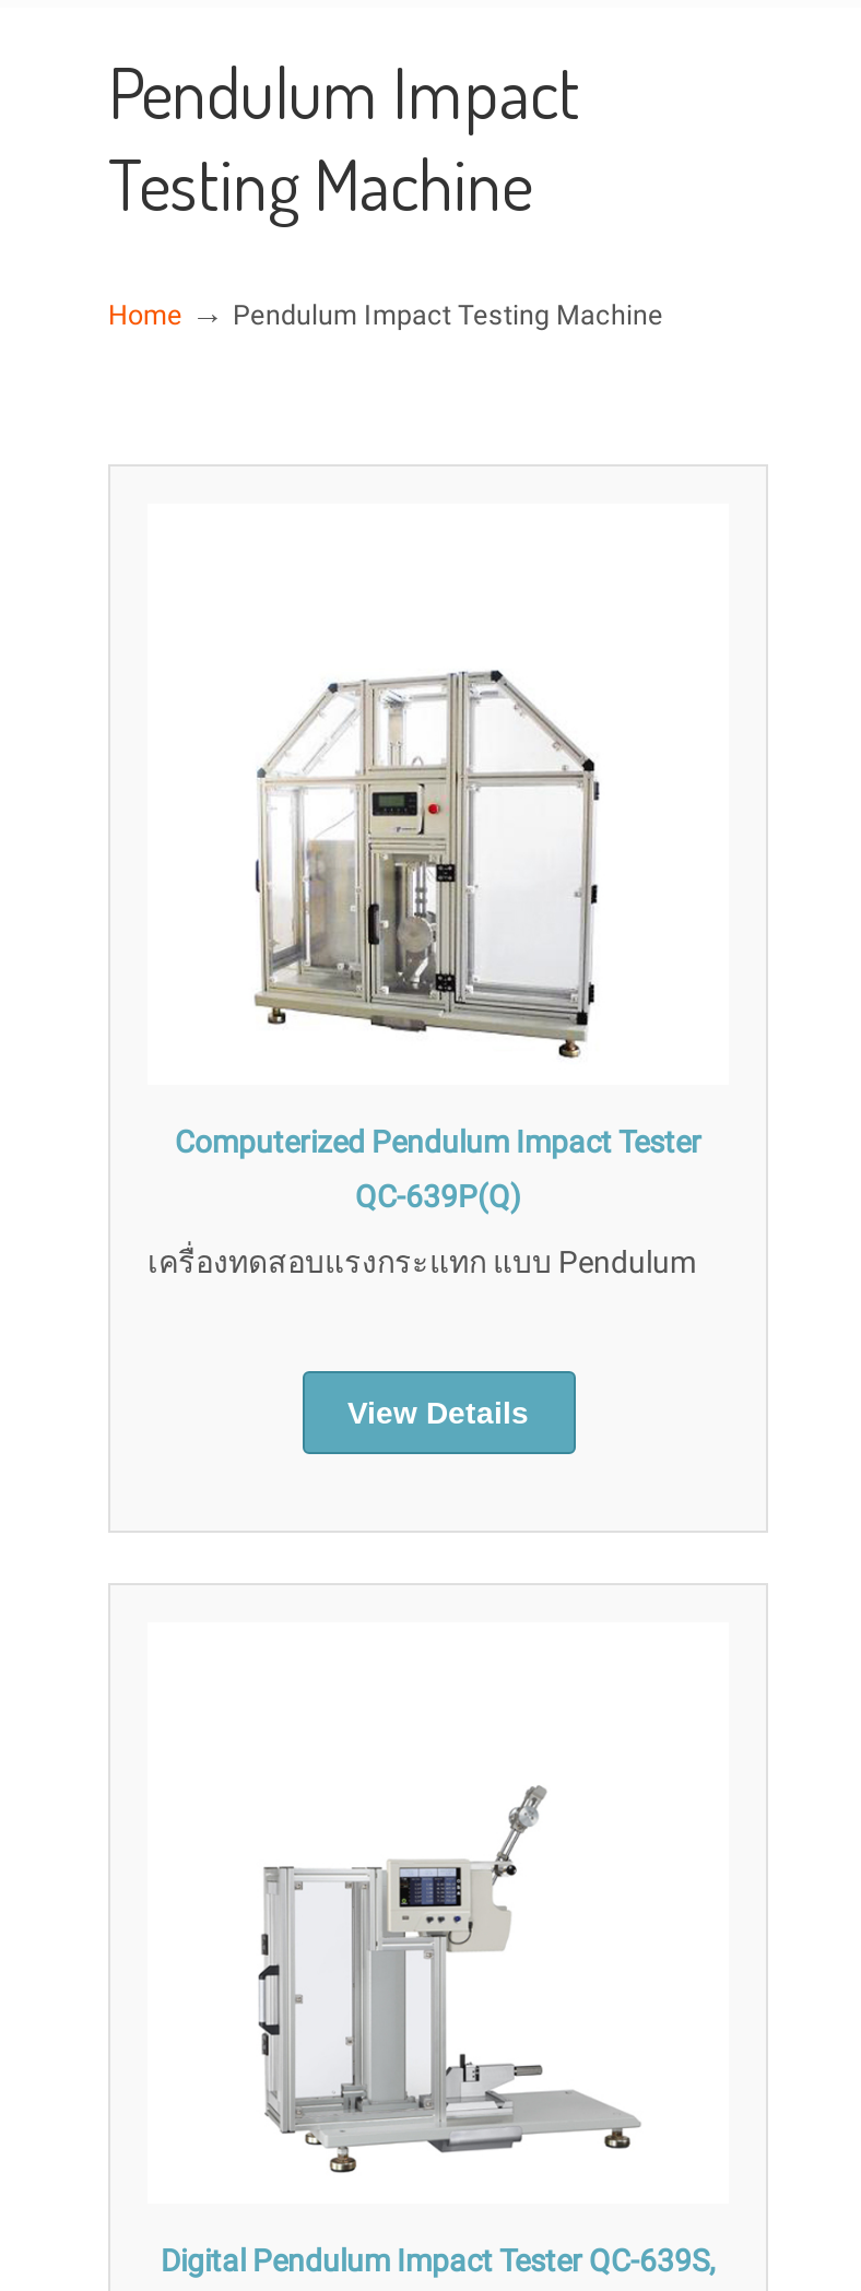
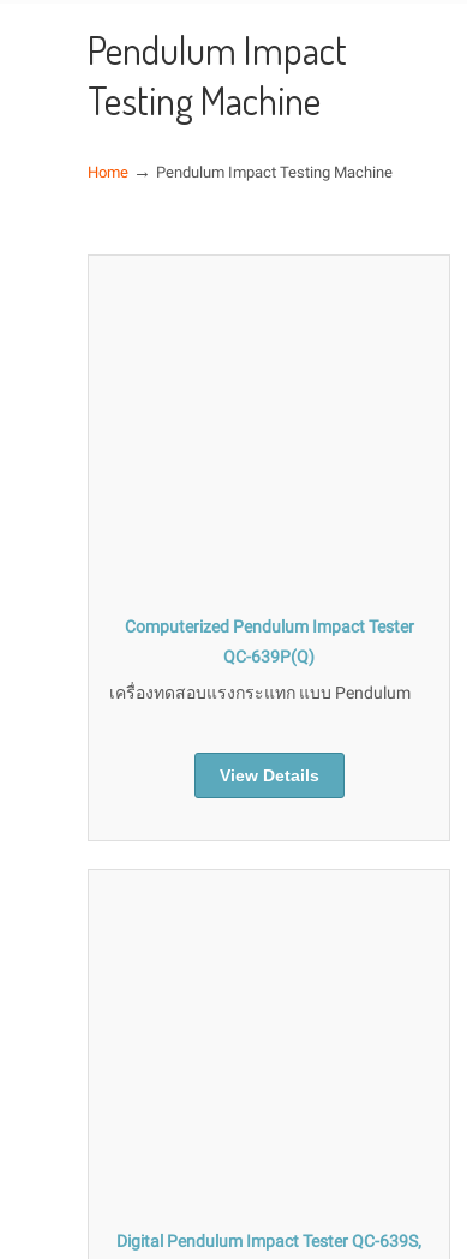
- [image]

- [image]
